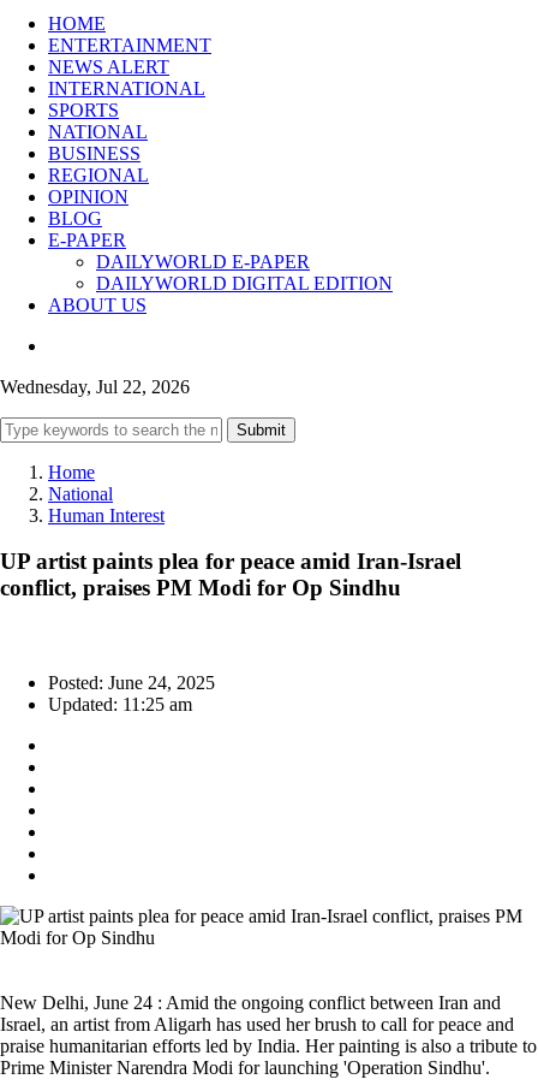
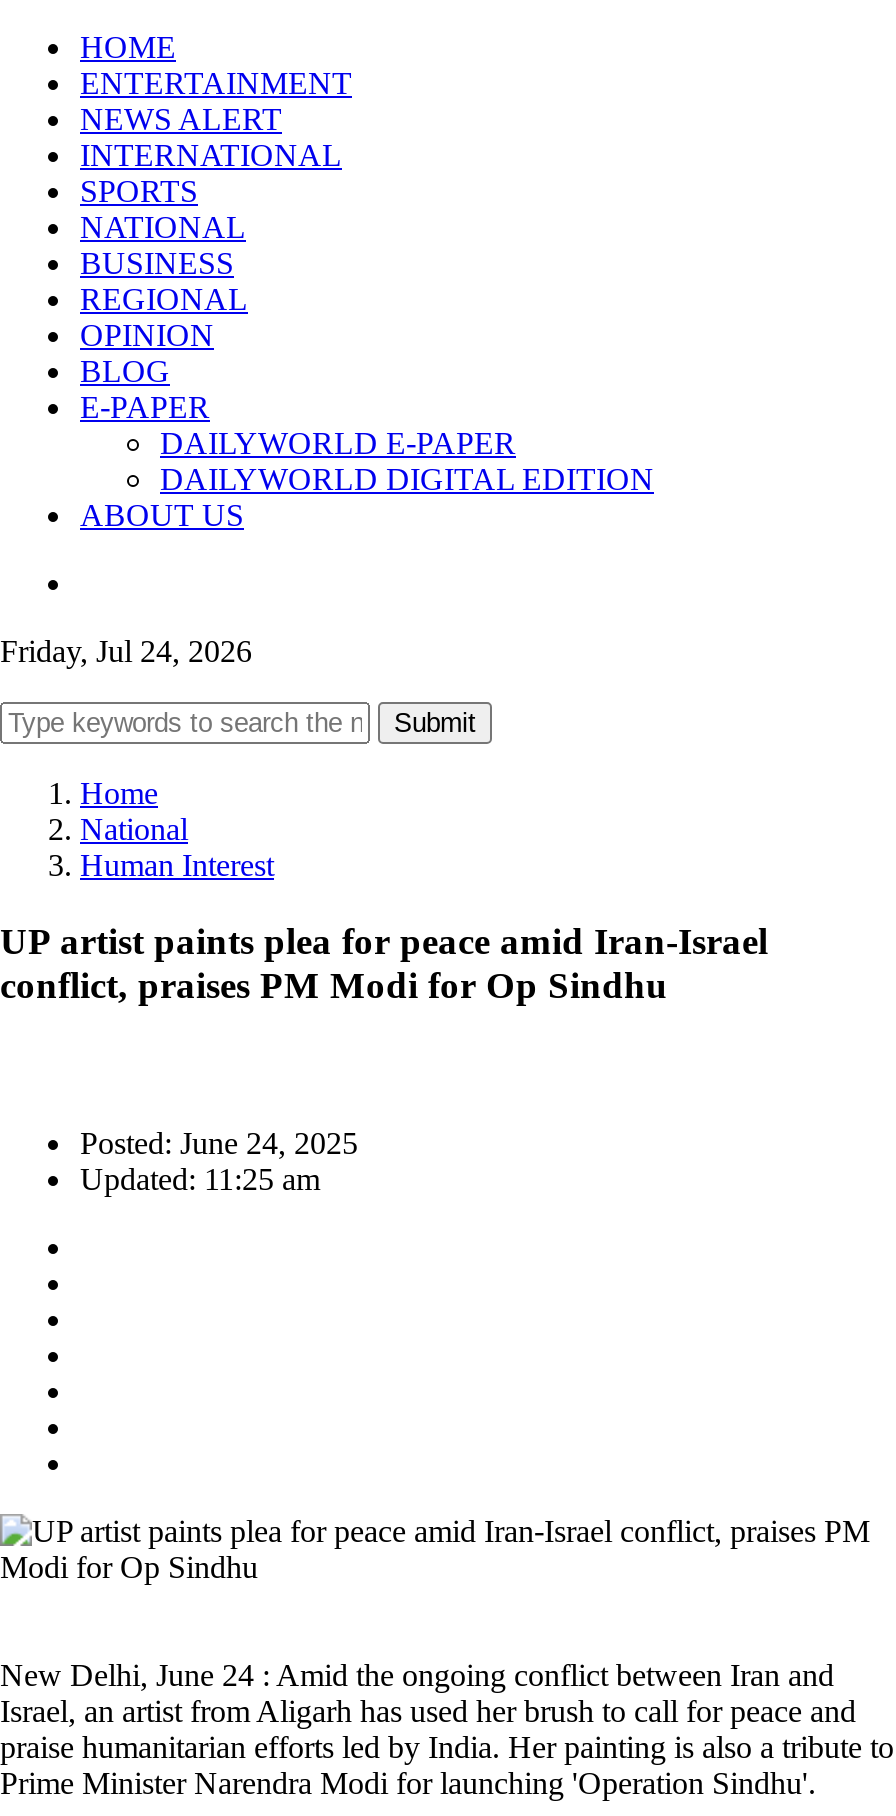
- Wednesday, Jul 22, 2026
+ Friday, Jul 24, 2026
